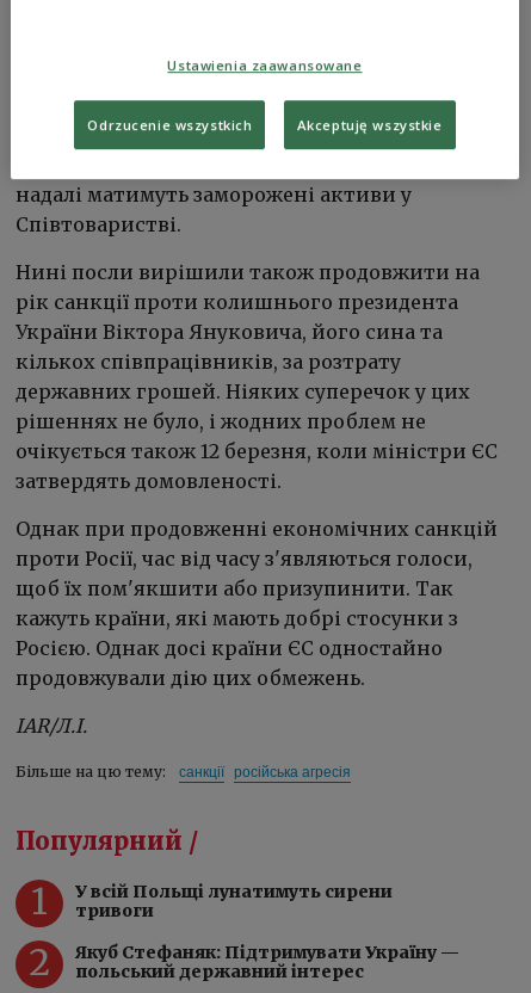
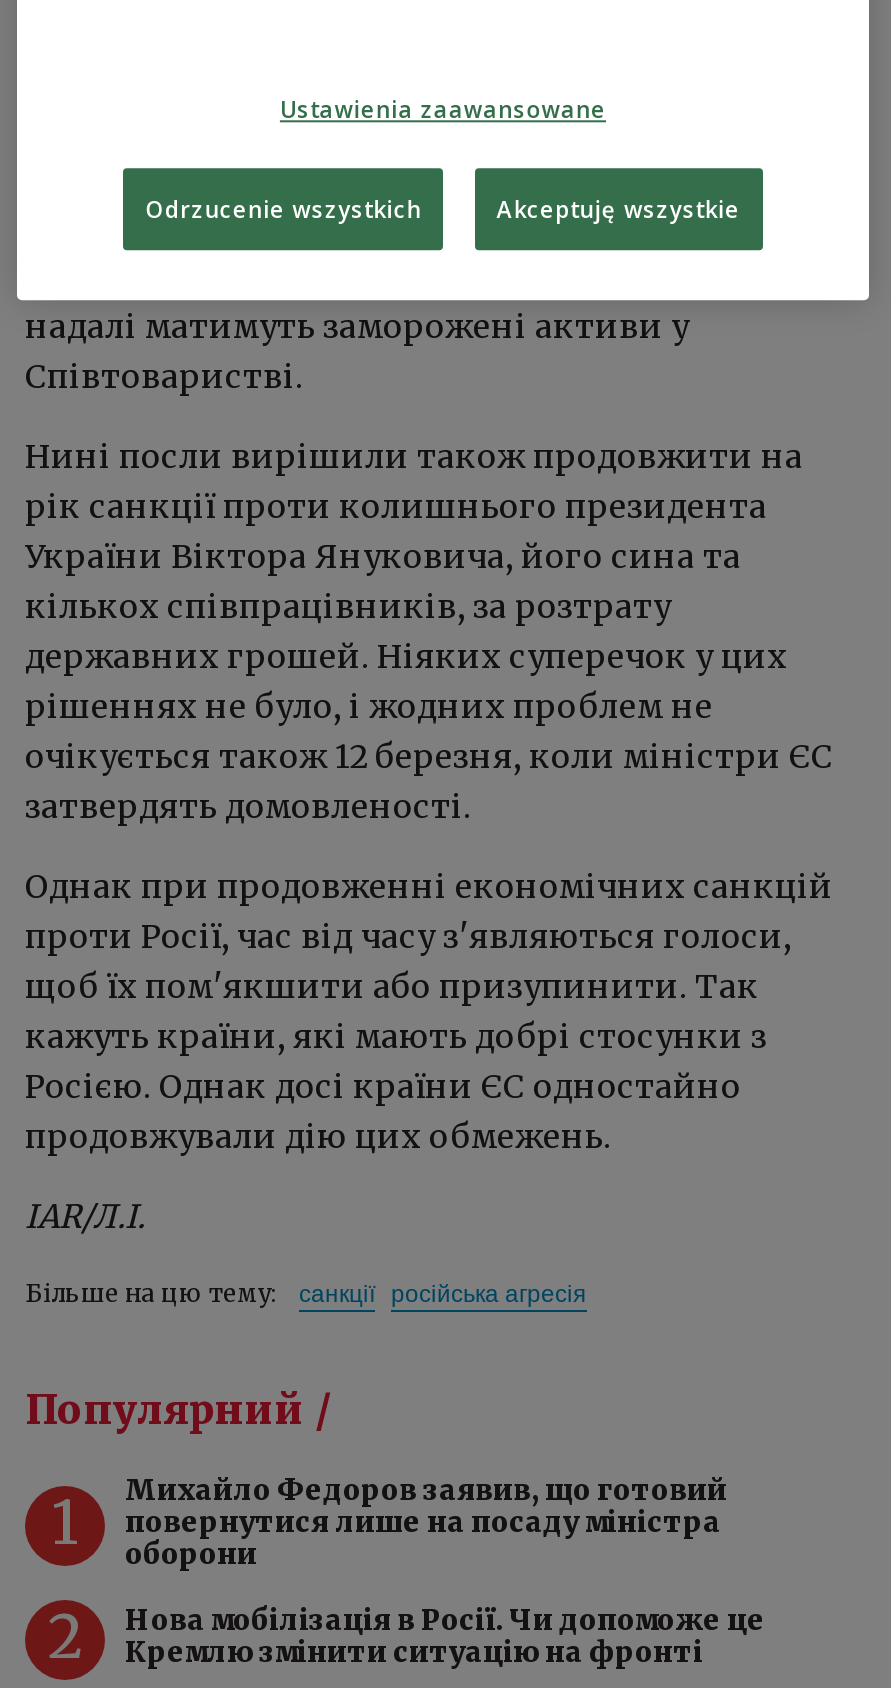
- У всій Польщі лунатимуть сирени
- тривоги
+ Михайло Федоров заявив, що готовий
+ повернутися лише на посаду міністра
+ оборони

- Якуб Стефаняк: Підтримувати Україну —
- польський державний інтерес
+ Нова мобілізація в Росії. Чи допоможе це
+ Кремлю змінити ситуацію на фронті
